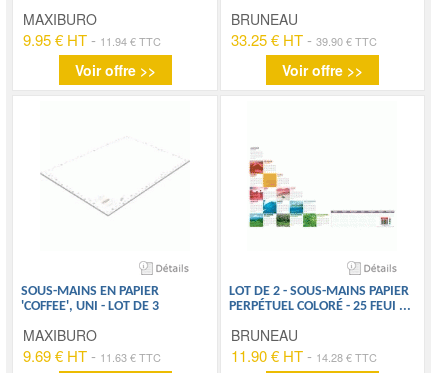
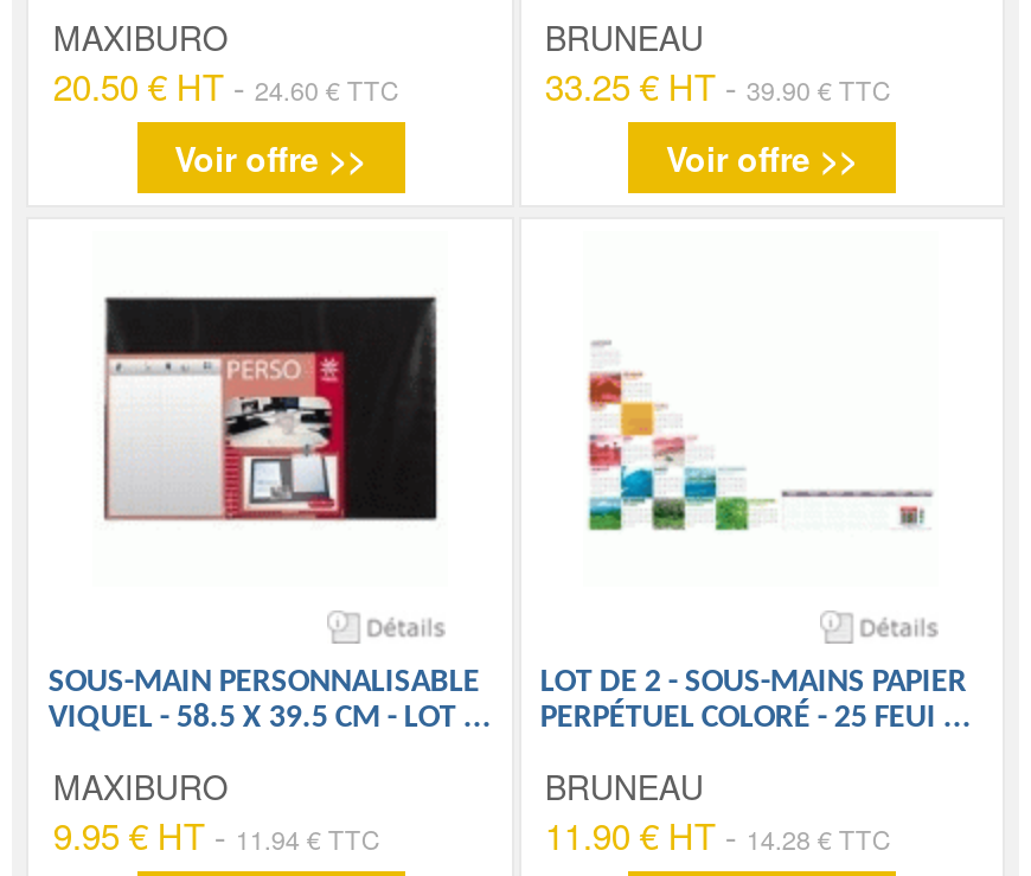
- 9.95 € HT - 11.94 € TTC
+ 20.50 € HT - 24.60 € TTC

+ [image]

- SOUS-MAINS EN PAPIER
- 'COFFEE', UNI - LOT DE 3
+ SOUS-MAIN PERSONNALISABLE
+ VIQUEL - 58.5 X 39.5 CM - LOT...

- 9.69 € HT - 11.63 € TTC
+ 9.95 € HT - 11.94 € TTC
